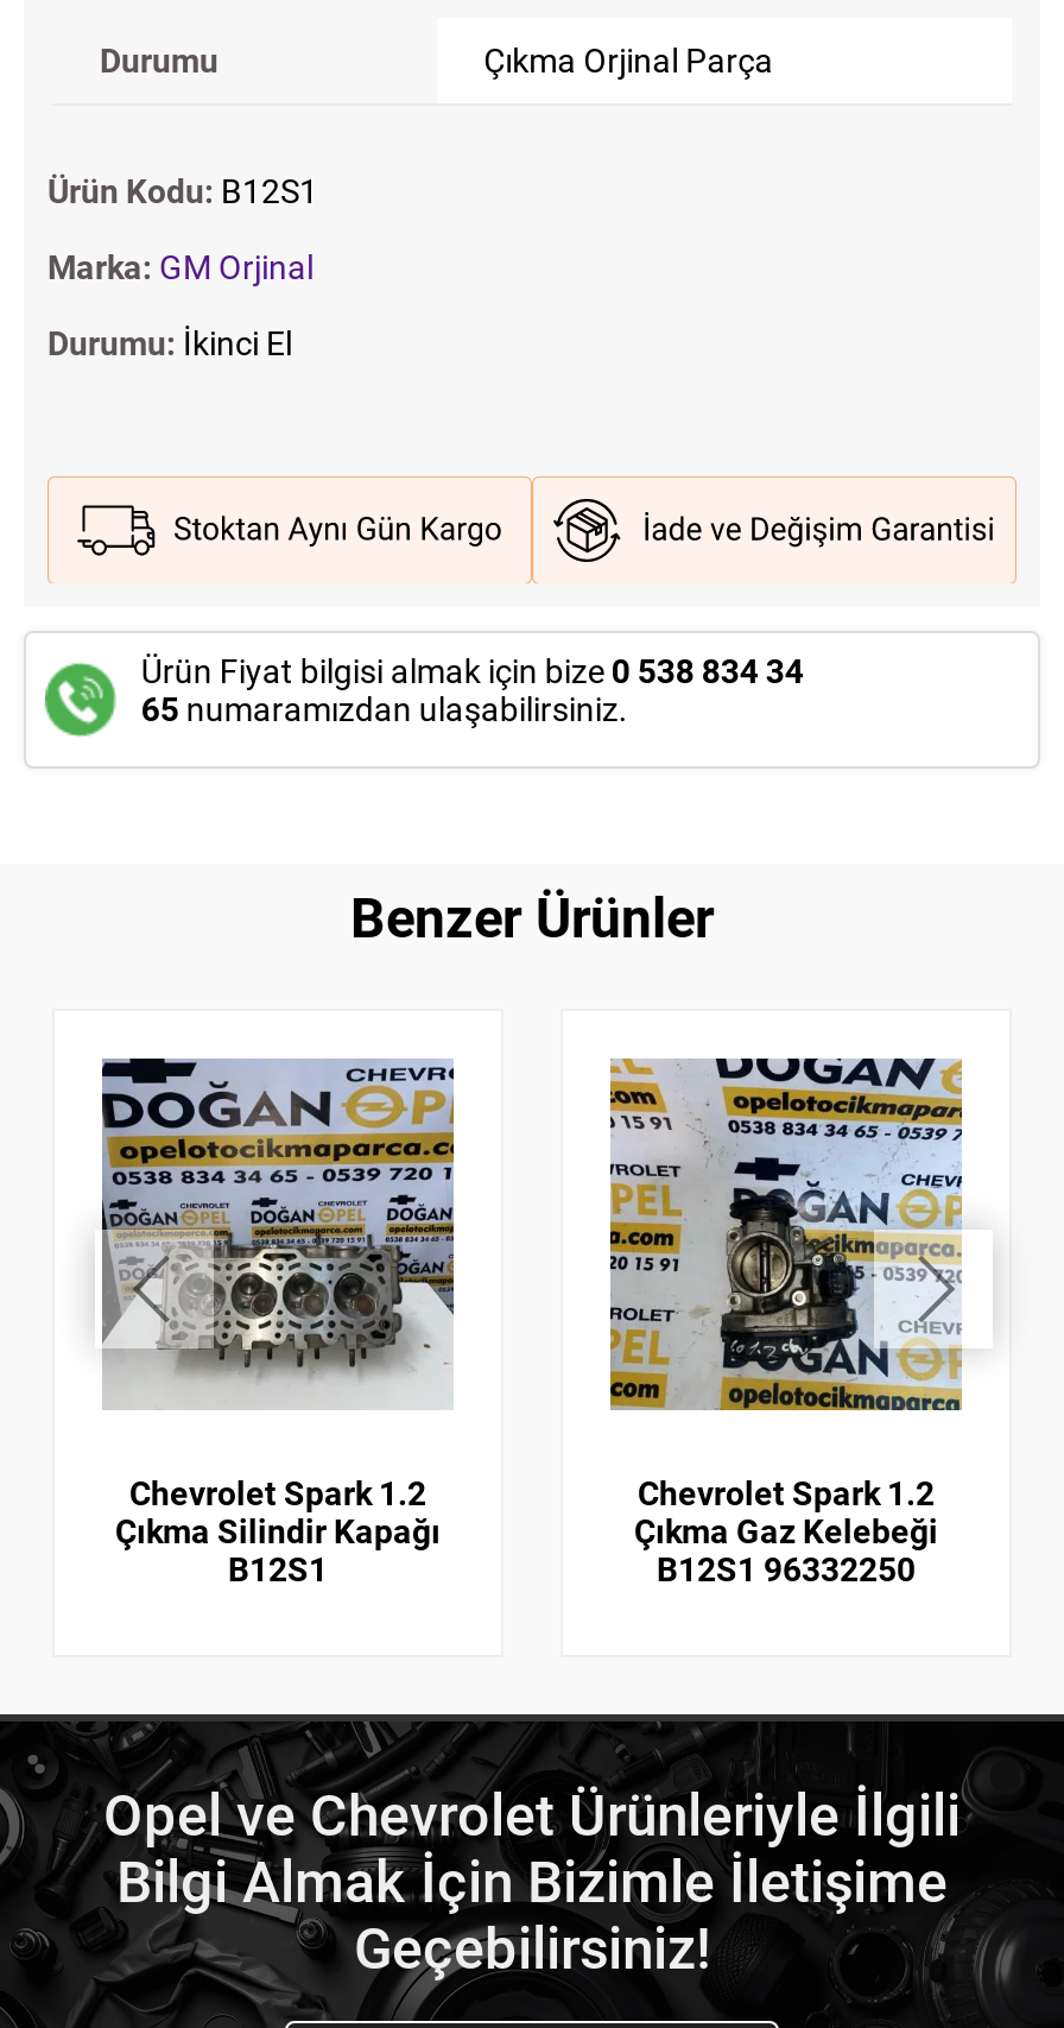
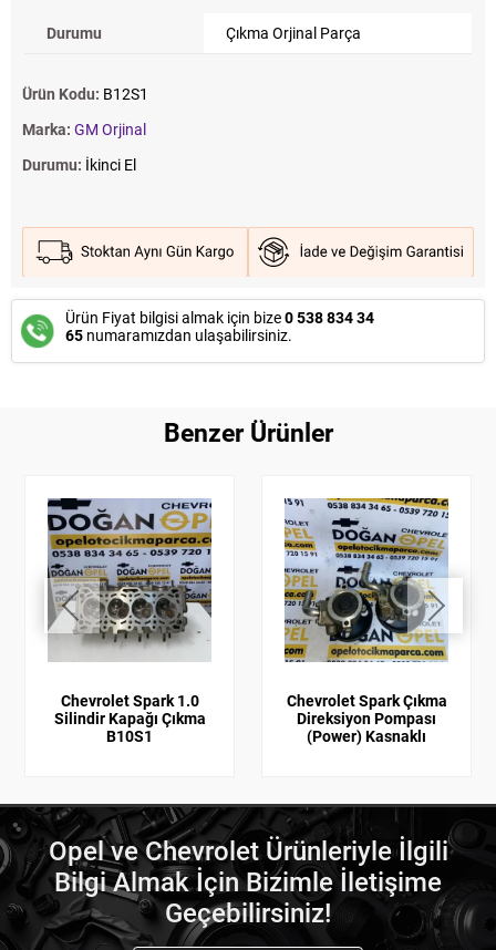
- [image]
- Chevrolet Spark 1.2
- Çıkma Gaz Kelebeği
- B12S1 96332250
+ [image]
+ Chevrolet Spark Çıkma
+ Direksiyon Pompası
+ (Power) Kasnaklı

- Chevrolet Spark 1.2
- Çıkma Silindir Kapağı
- B12S1
+ Chevrolet Spark 1.0
+ Silindir Kapağı Çıkma
+ B10S1
